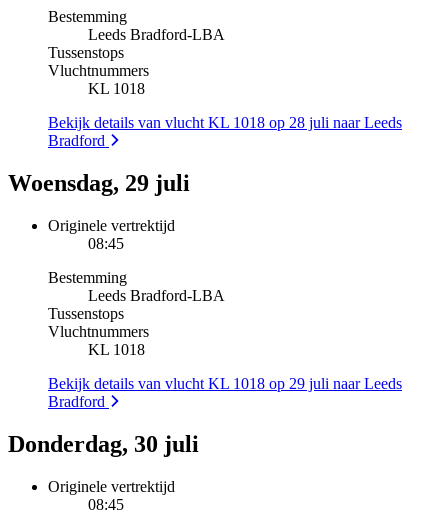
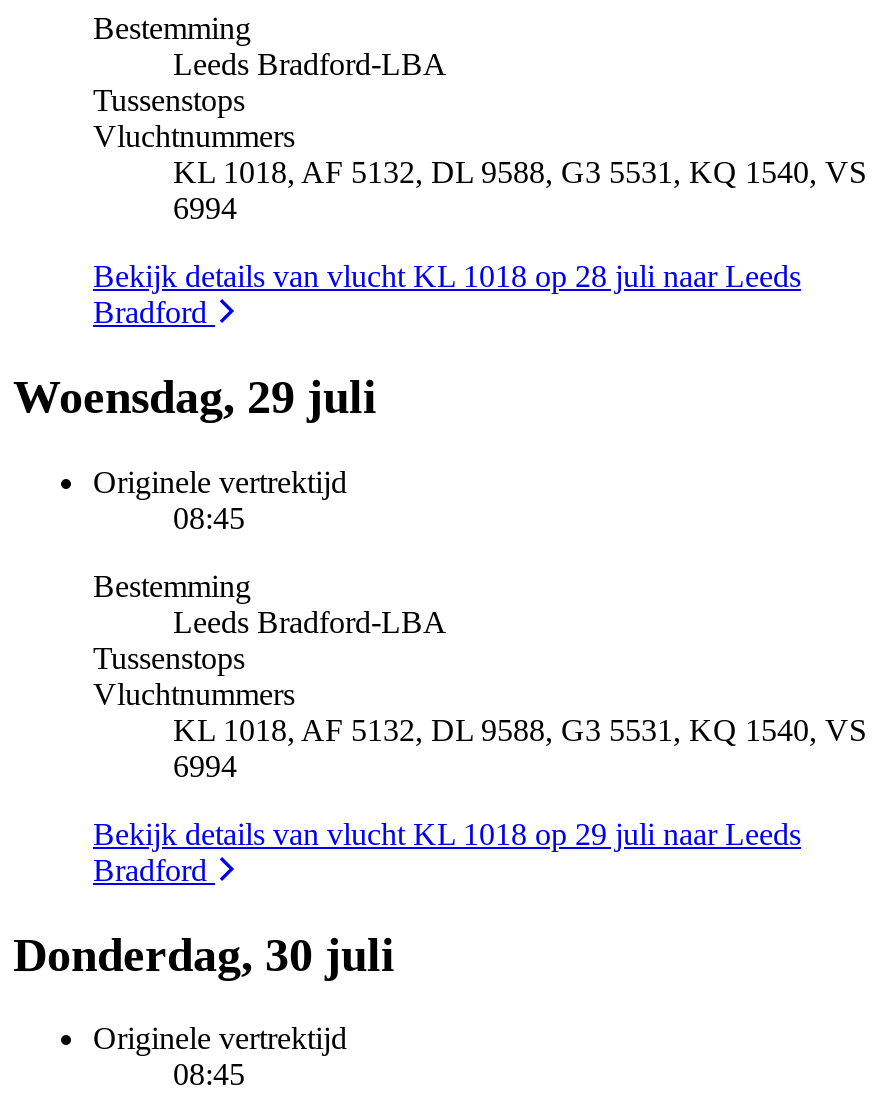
- KL 1018
+ KL 1018, AF 5132, DL 9588, G3 5531, KQ 1540, VS
+ 6994

- KL 1018
+ KL 1018, AF 5132, DL 9588, G3 5531, KQ 1540, VS
+ 6994
